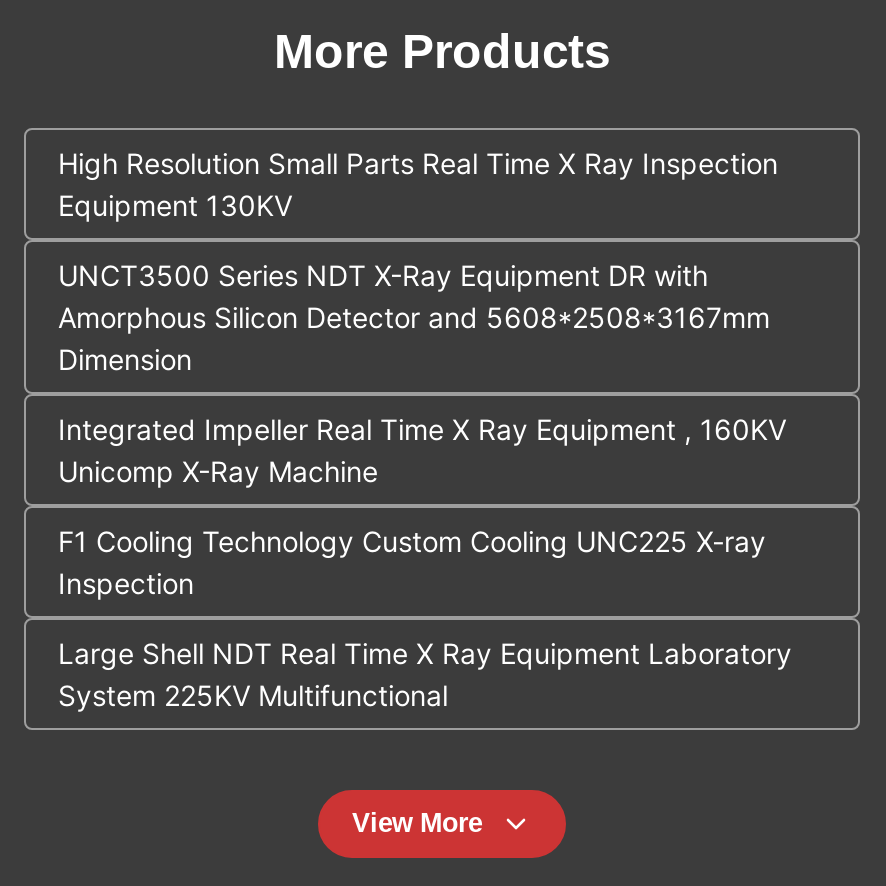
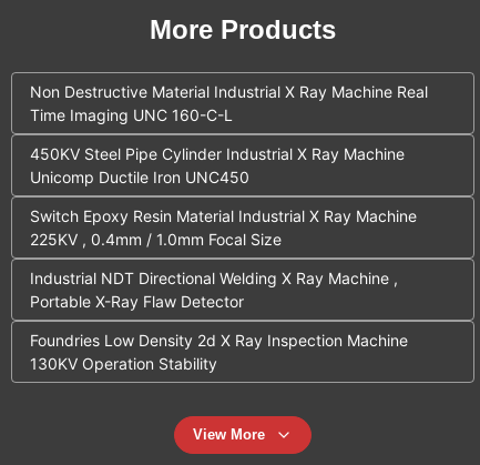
- High Resolution Small Parts Real Time X Ray Inspection
- Equipment 130KV
+ Non Destructive Material Industrial X Ray Machine Real
+ Time Imaging UNC 160-C-L

- UNCT3500 Series NDT X-Ray Equipment DR with
- Amorphous Silicon Detector and 5608*2508*3167mm
- Dimension
+ 450KV Steel Pipe Cylinder Industrial X Ray Machine
+ Unicomp Ductile Iron UNC450

- Integrated Impeller Real Time X Ray Equipment , 160KV
- Unicomp X-Ray Machine
+ Switch Epoxy Resin Material Industrial X Ray Machine
+ 225KV , 0.4mm / 1.0mm Focal Size

- F1 Cooling Technology Custom Cooling UNC225 X-ray
- Inspection
+ Industrial NDT Directional Welding X Ray Machine ,
+ Portable X-Ray Flaw Detector

- Large Shell NDT Real Time X Ray Equipment Laboratory
- System 225KV Multifunctional
+ Foundries Low Density 2d X Ray Inspection Machine
+ 130KV Operation Stability
